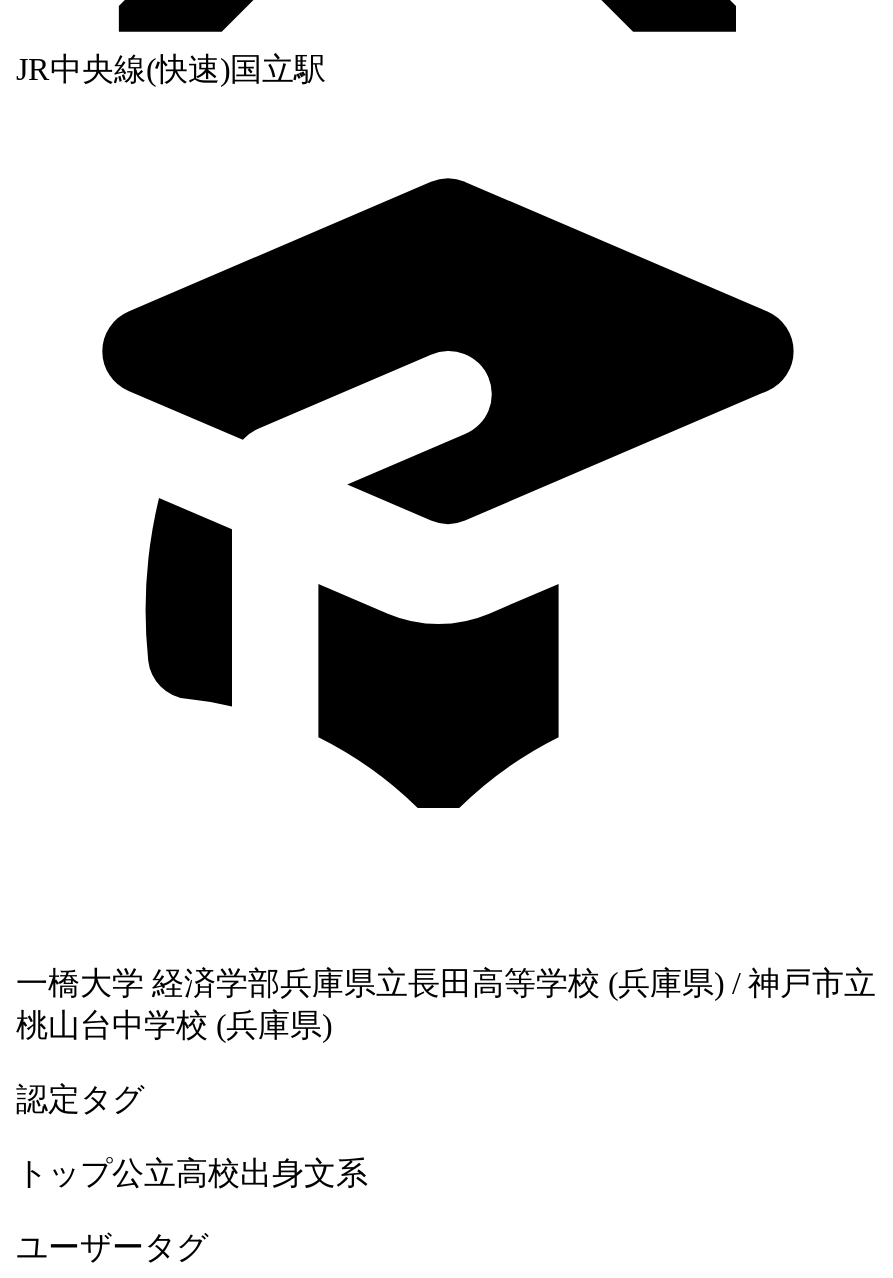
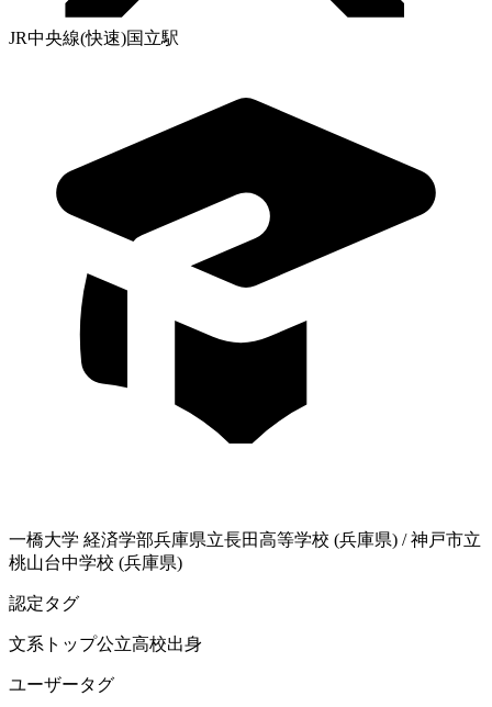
- トップ公立高校出身文系
+ 文系トップ公立高校出身
